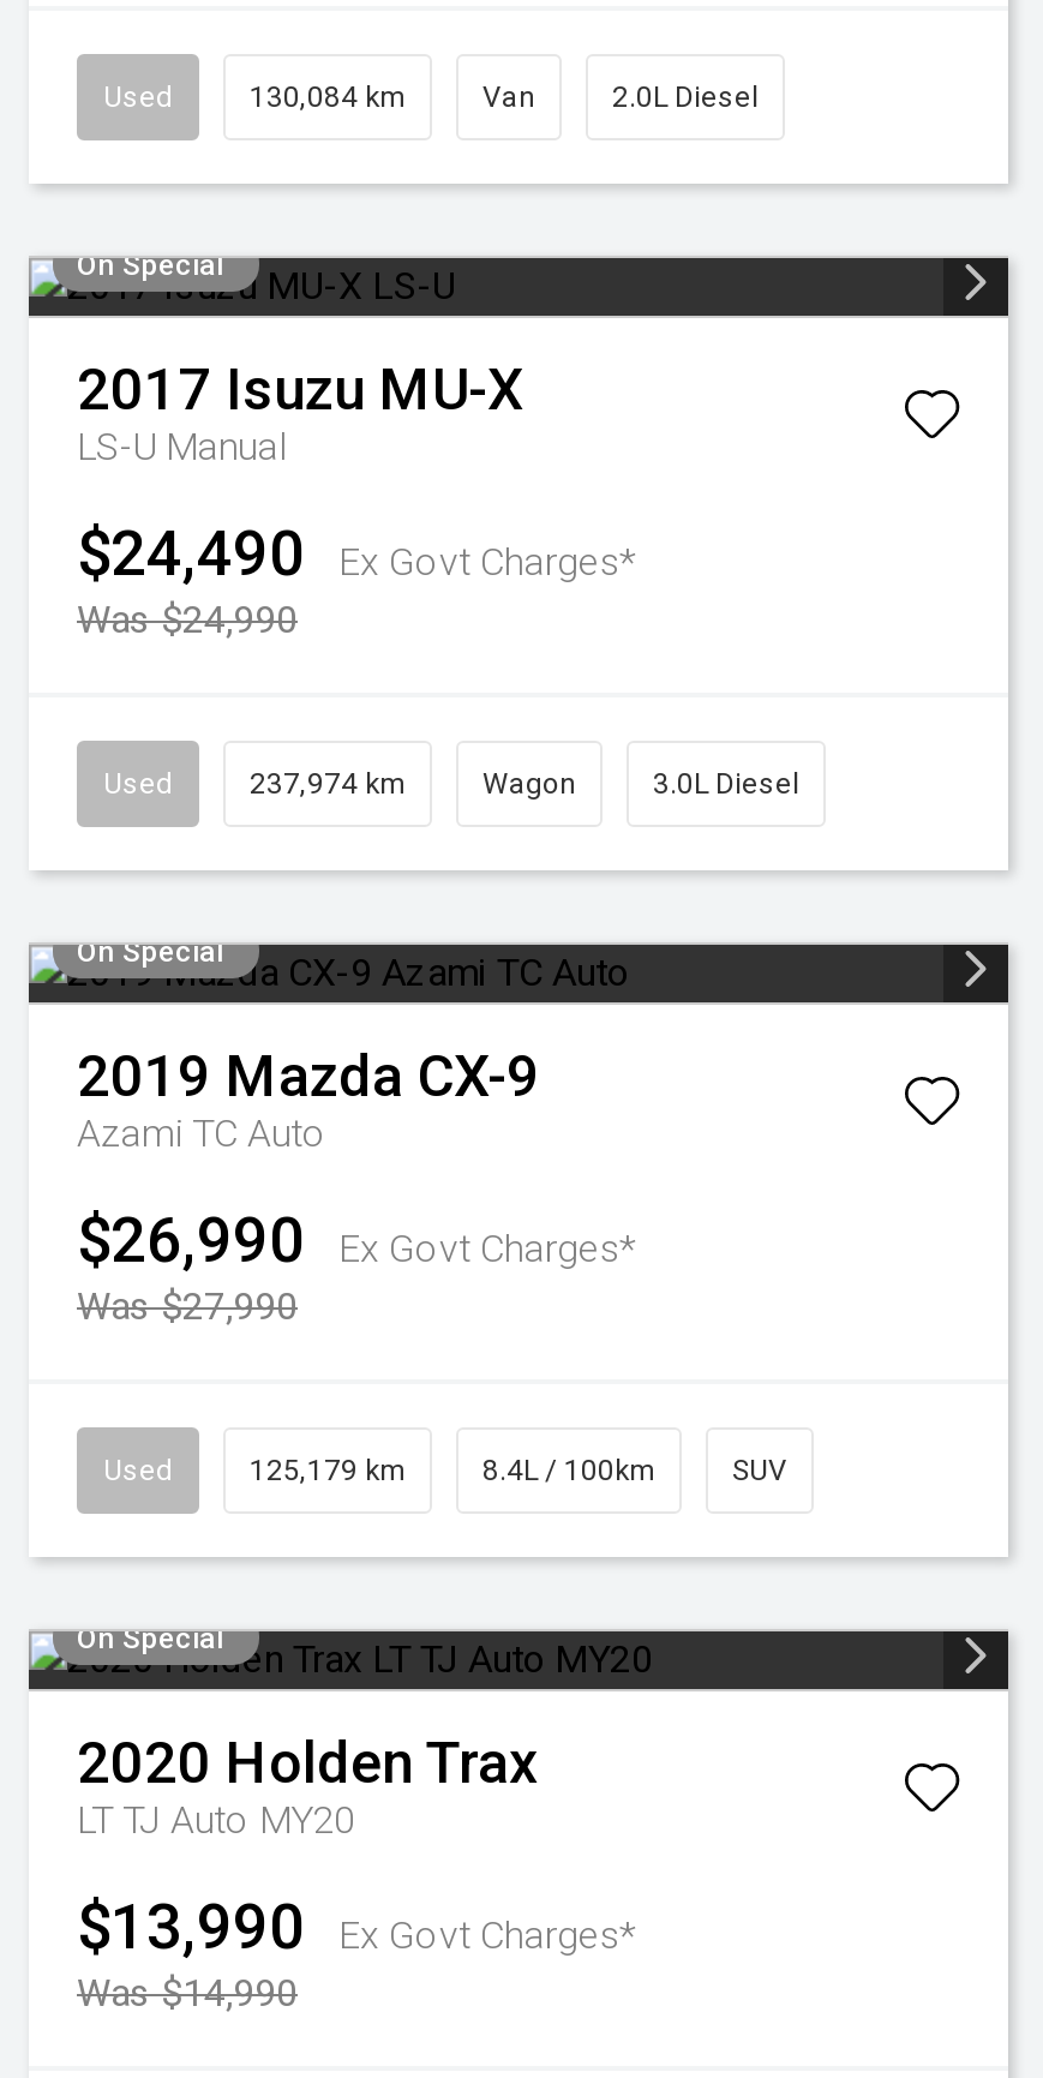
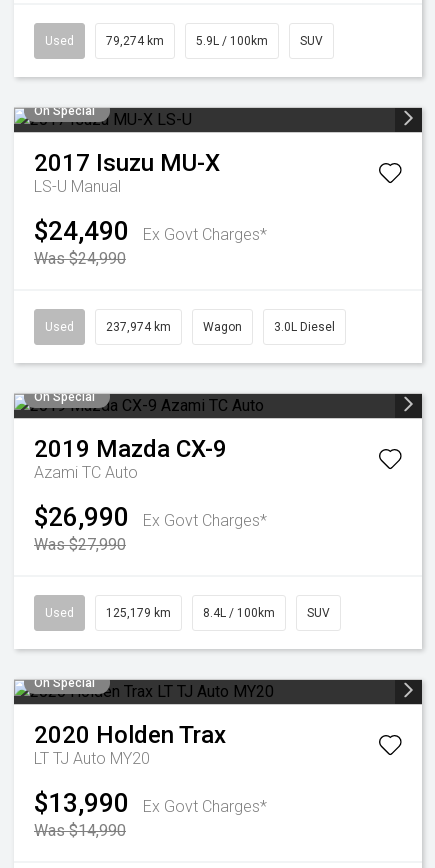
- 130,084 km
- Van
- 2.0L Diesel
+ 79,274 km
+ 5.9L / 100km
+ SUV
